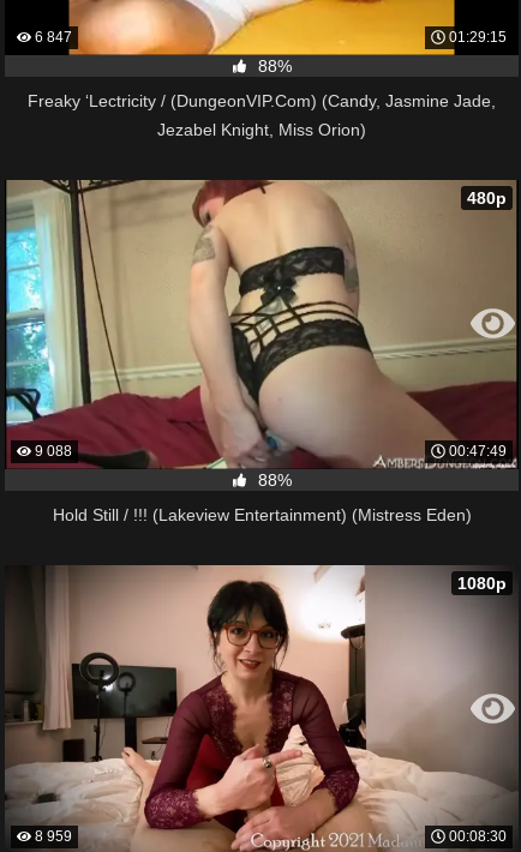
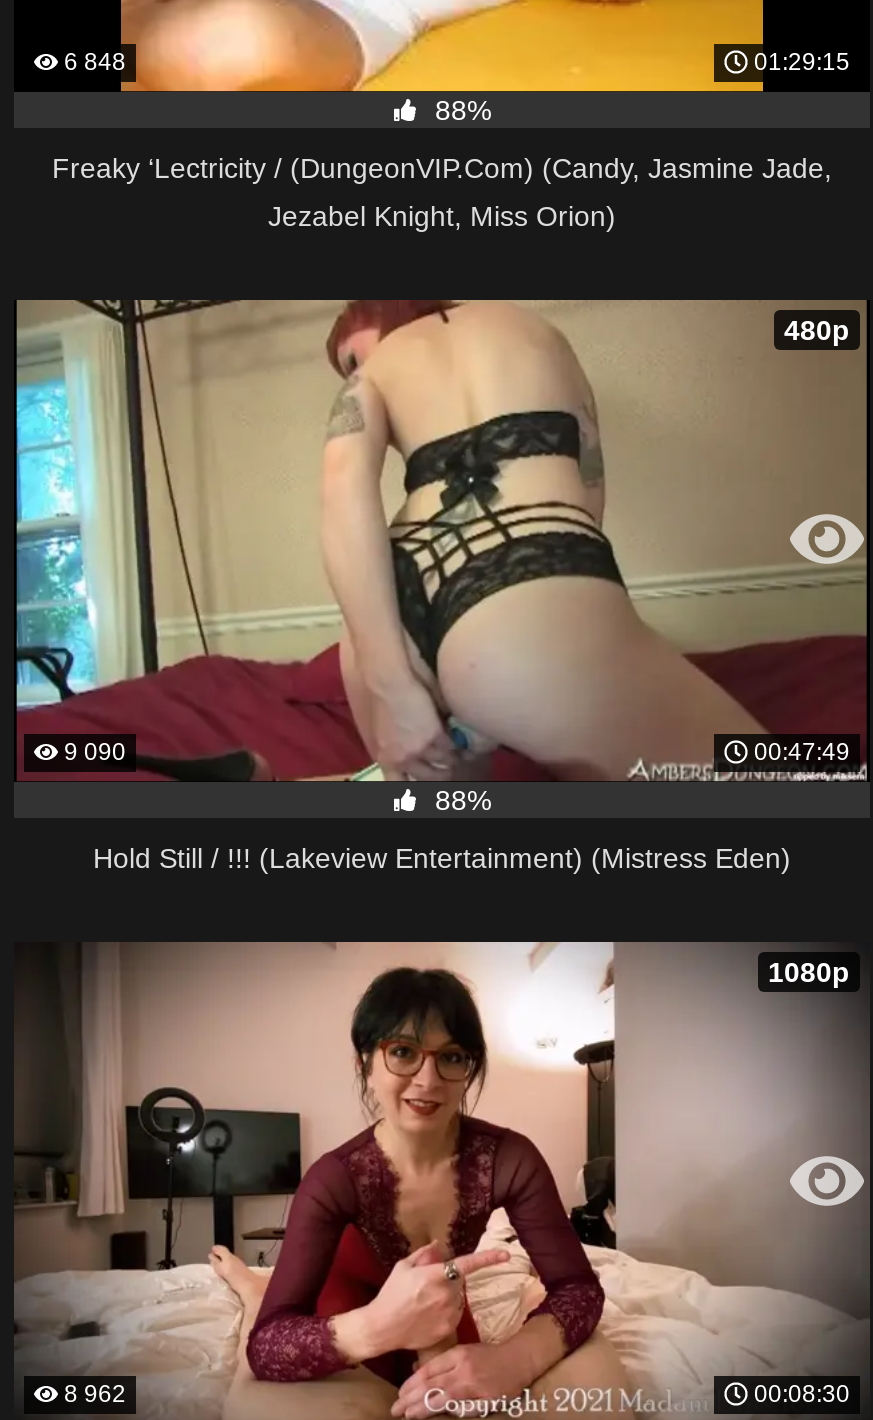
- 6 847
+ 6 848

- 9 088
+ 9 090

- 8 959
+ 8 962
